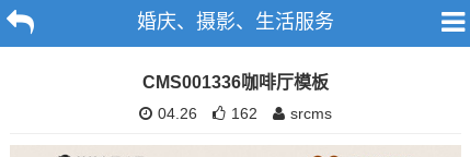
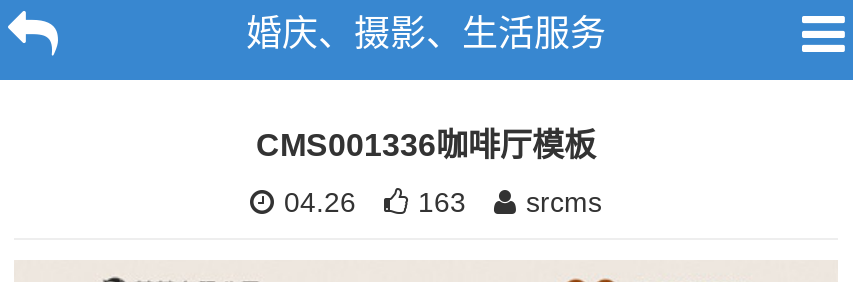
- 04.26 162 srcms
+ 04.26 163 srcms
